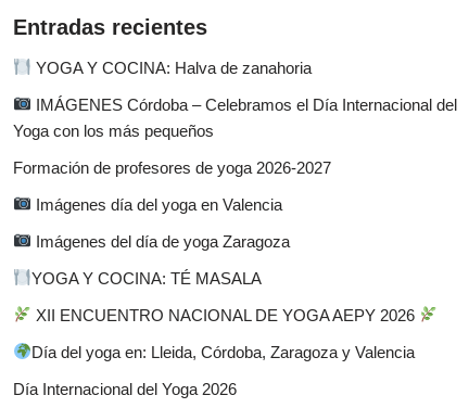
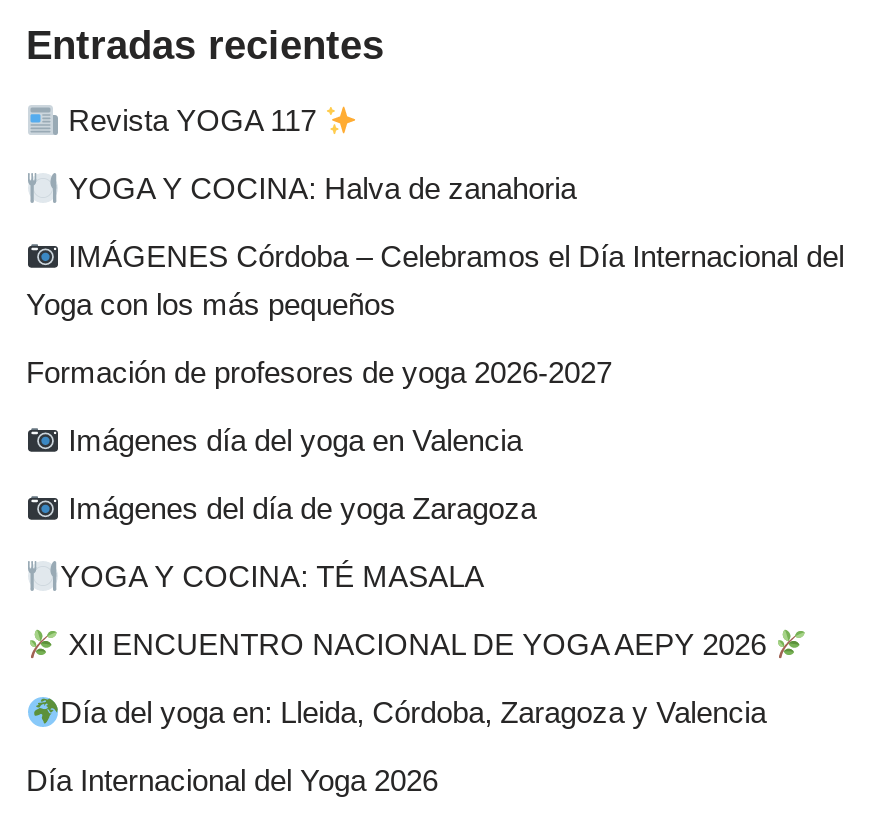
+ Revista YOGA 117
